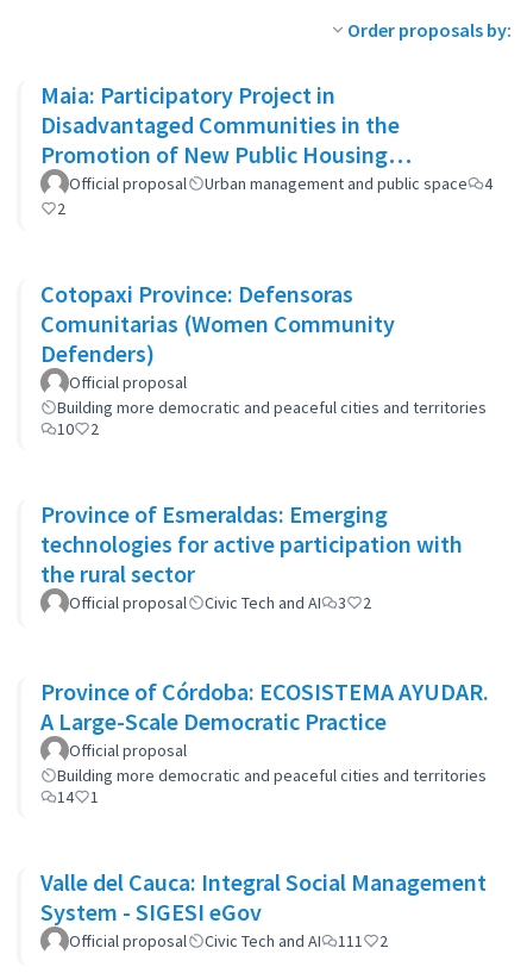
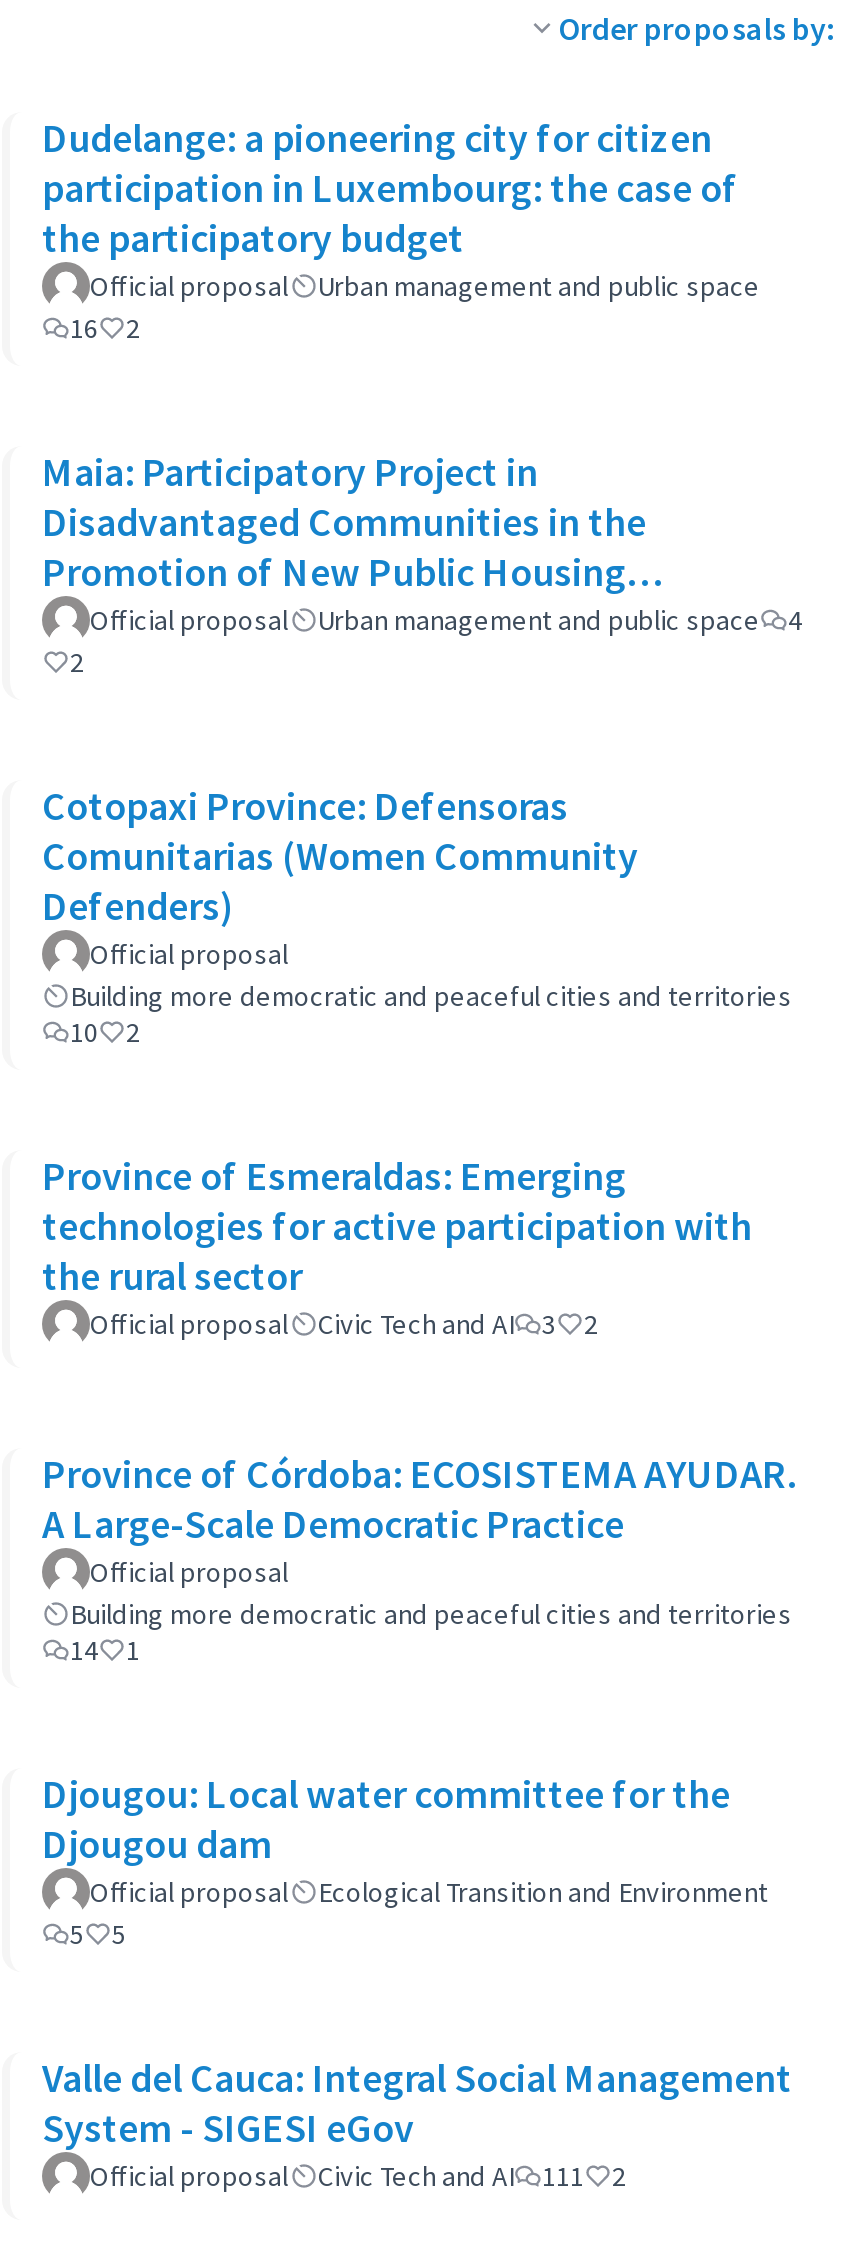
+ Dudelange: a pioneering city for citizen
+ participation in Luxembourg: the case of
+ the participatory budget
+ Official proposal
+ Urban management and public space
+ 16
+ 2

+ Djougou: Local water committee for the
+ Djougou dam
+ Official proposal
+ Ecological Transition and Environment
+ 5
+ 5
